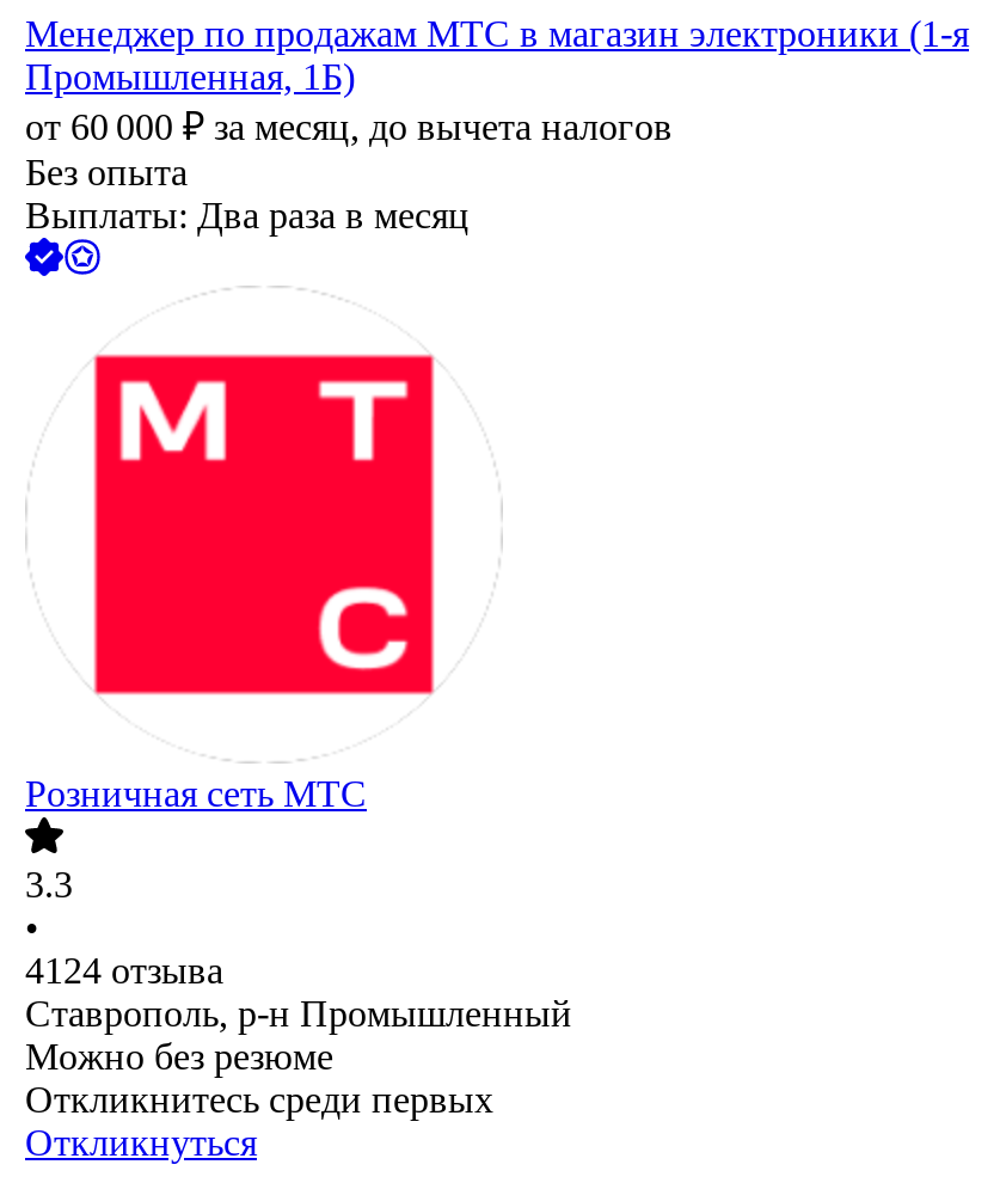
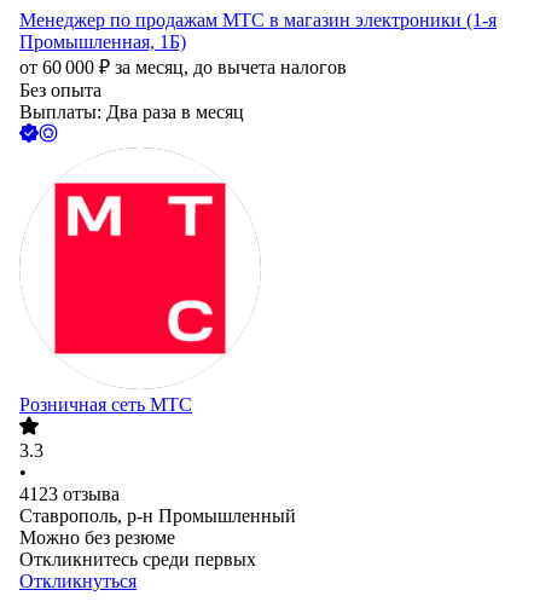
- 4124 отзыва
+ 4123 отзыва
